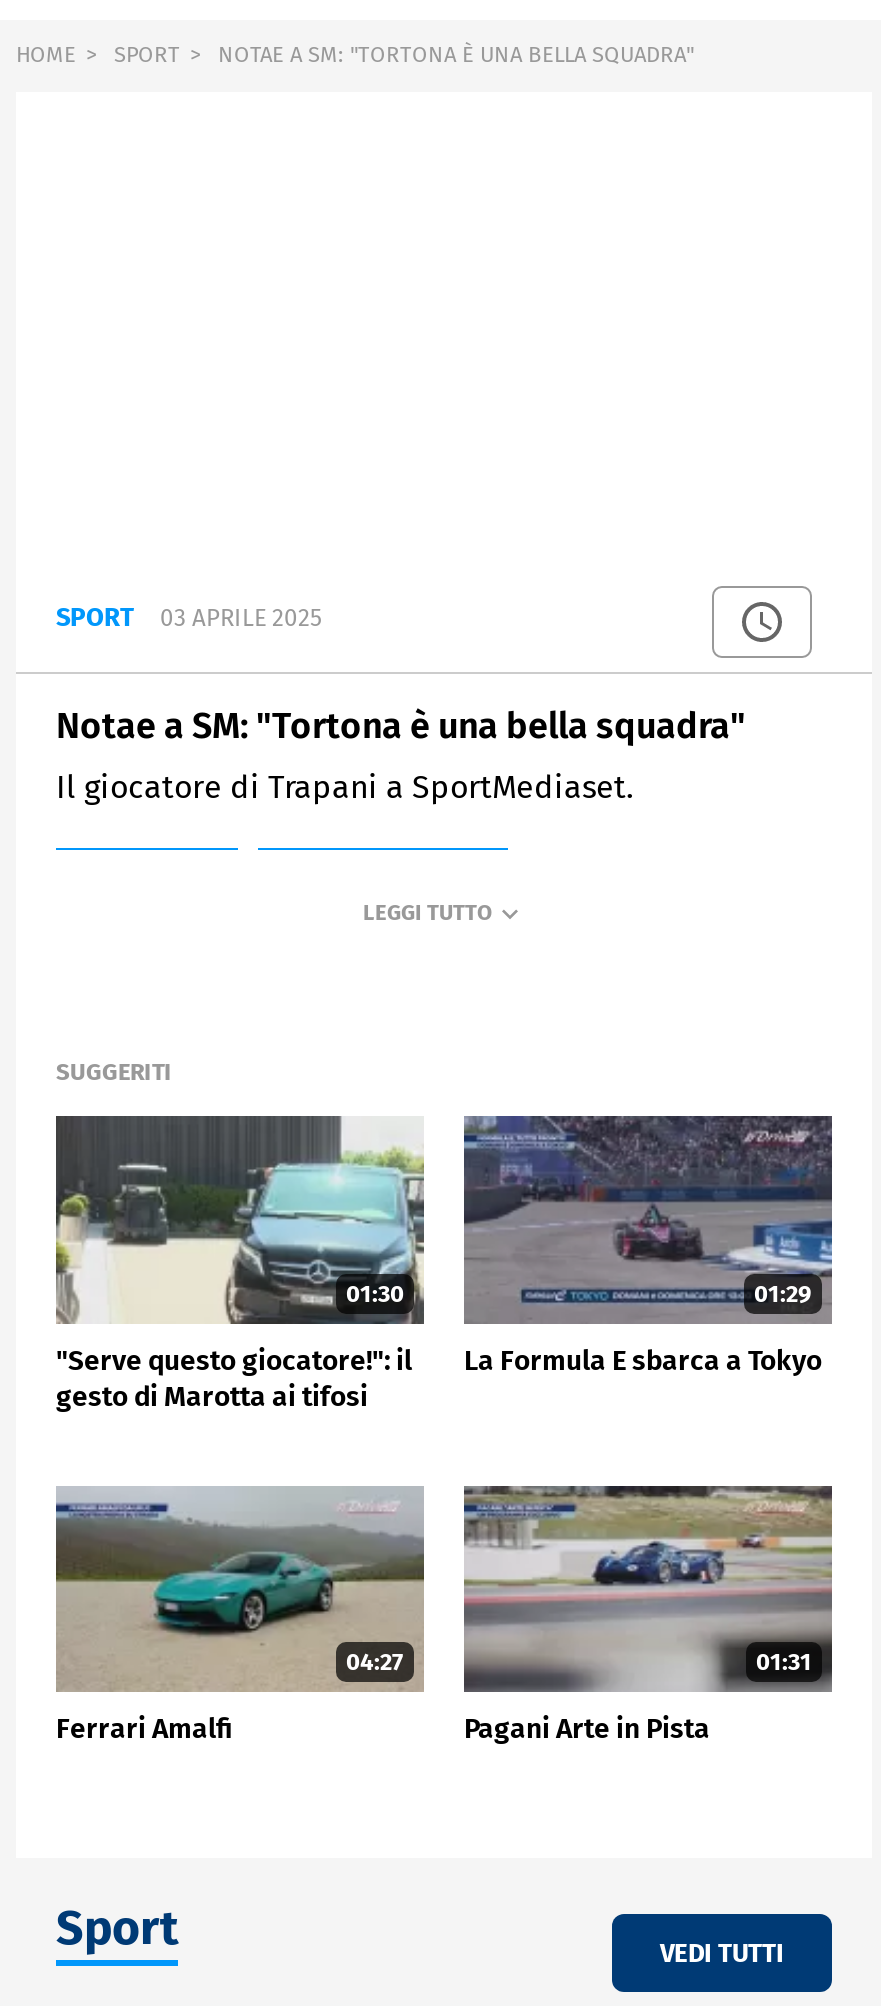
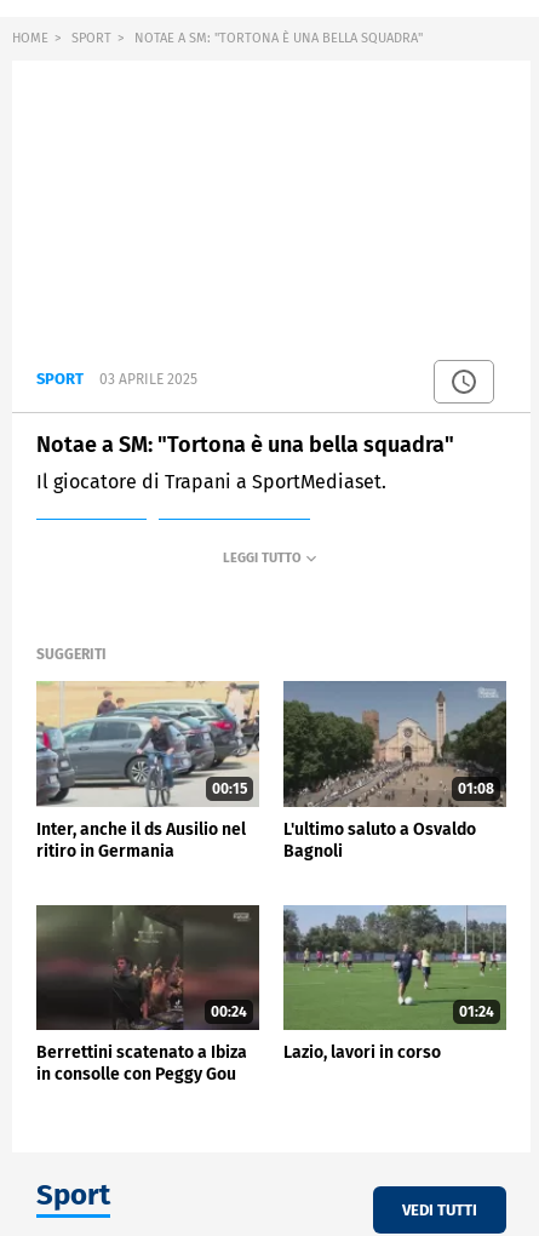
- [image]
- 01:30
+ [image]
+ 00:15

- [image]
- 01:29
+ [image]
+ 01:08

- "Serve questo giocatore!": il
- gesto di Marotta ai tifosi
+ Inter, anche il ds Ausilio nel
+ ritiro in Germania

- La Formula E sbarca a Tokyo
+ L'ultimo saluto a Osvaldo
+ Bagnoli

- [image]
- 04:27
+ [image]
+ 00:24

- [image]
- 01:31
+ [image]
+ 01:24

- Ferrari Amalfi
+ Berrettini scatenato a Ibiza
+ in consolle con Peggy Gou

- Pagani Arte in Pista
+ Lazio, lavori in corso
